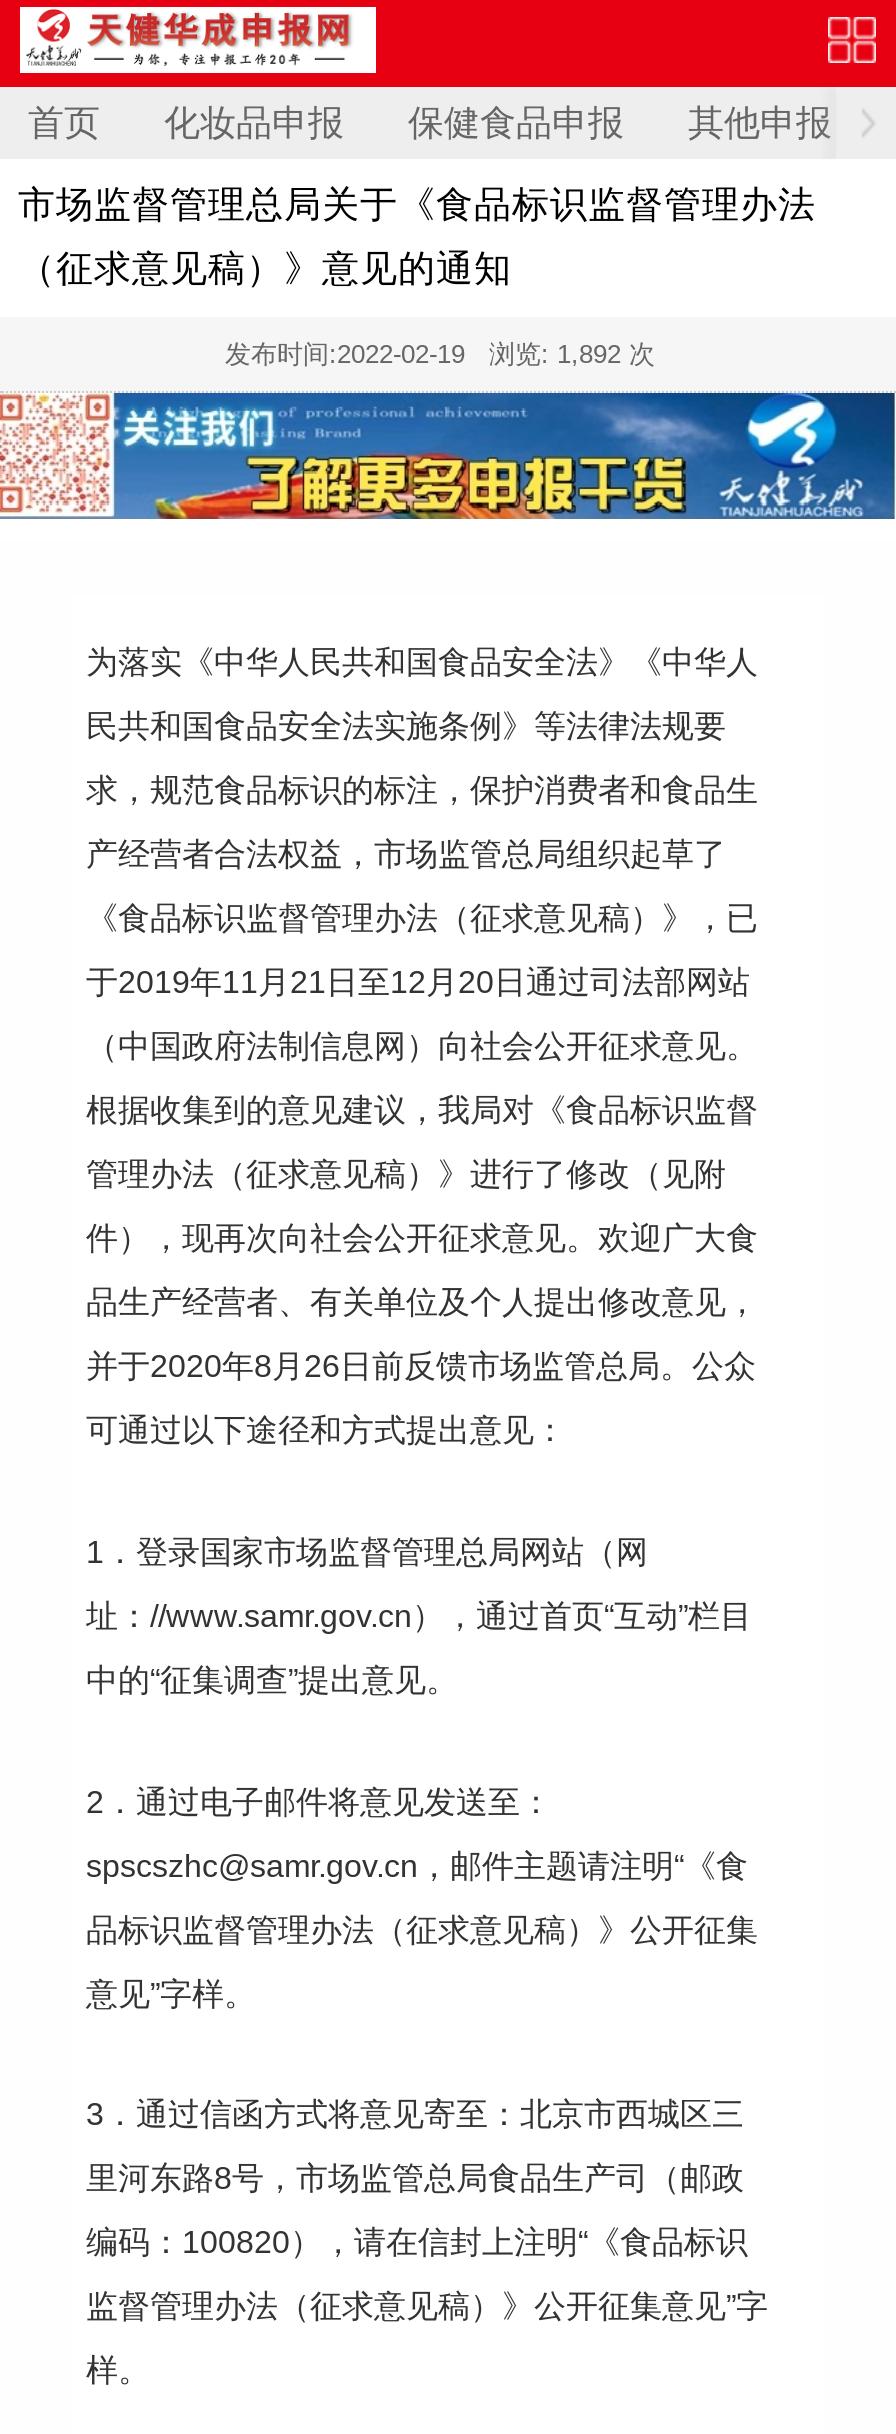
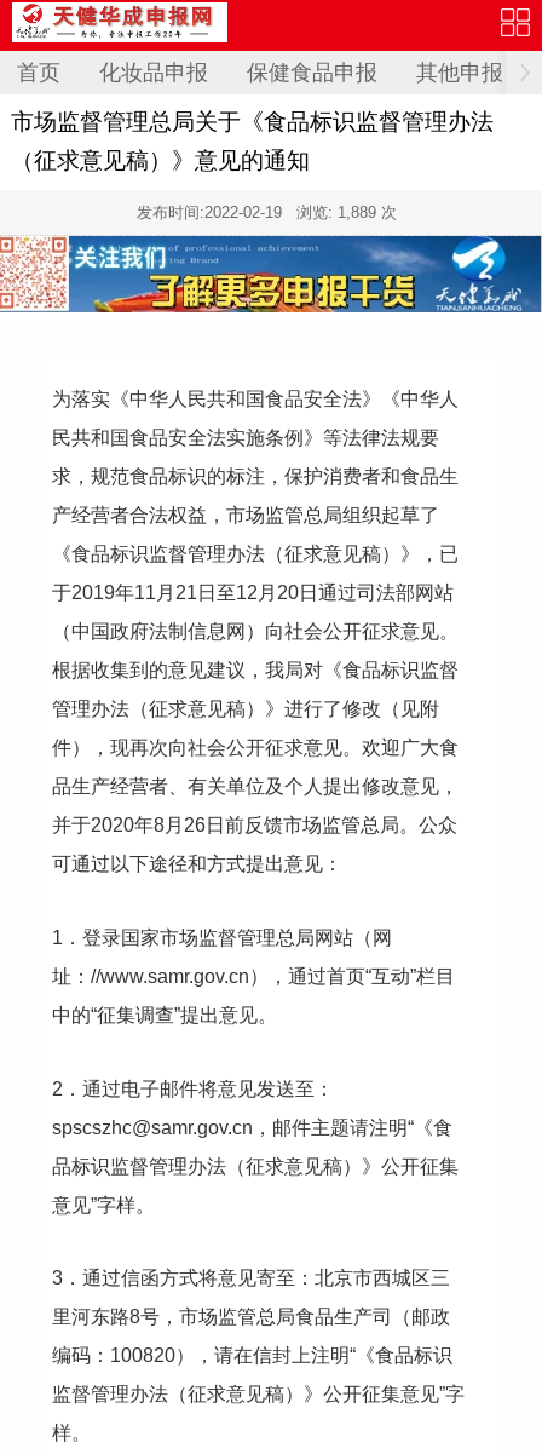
- 发布时间:2022-02-19浏览: 1,892 次
+ 发布时间:2022-02-19浏览: 1,889 次
